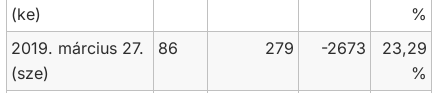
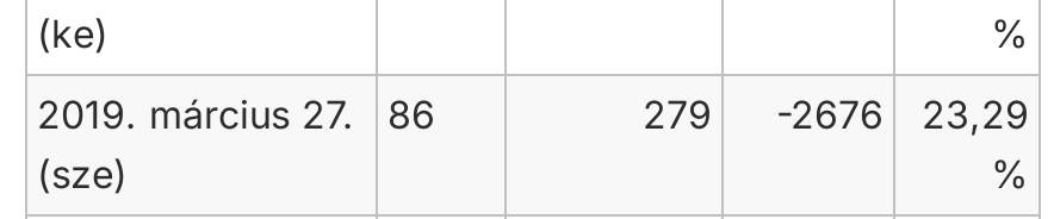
- 279 -2673 23,29
+ 279 -2676 23,29
